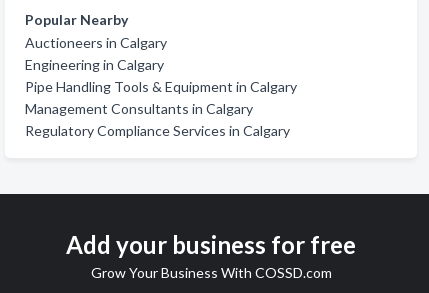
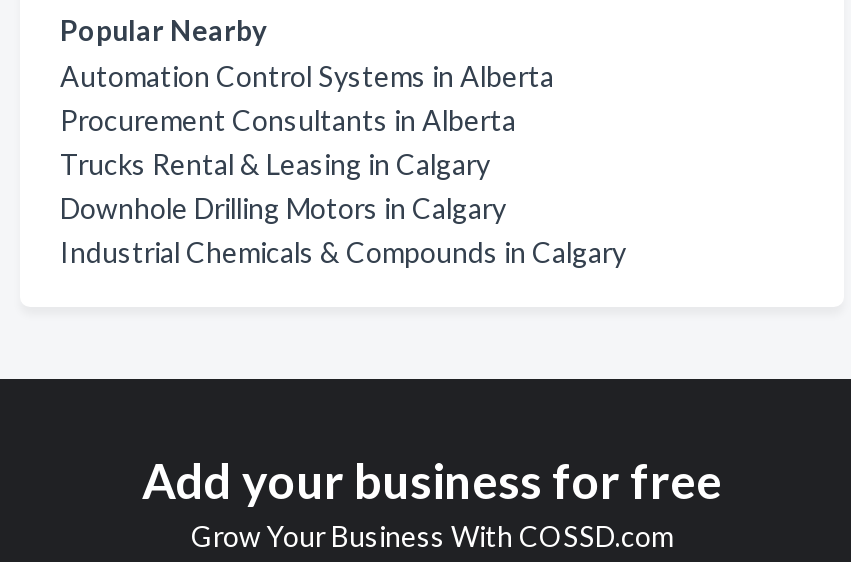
- Auctioneers in Calgary
- Engineering in Calgary
- Pipe Handling Tools & Equipment in Calgary
- Management Consultants in Calgary
- Regulatory Compliance Services in Calgary
+ Automation Control Systems in Alberta
+ Procurement Consultants in Alberta
+ Trucks Rental & Leasing in Calgary
+ Downhole Drilling Motors in Calgary
+ Industrial Chemicals & Compounds in Calgary
